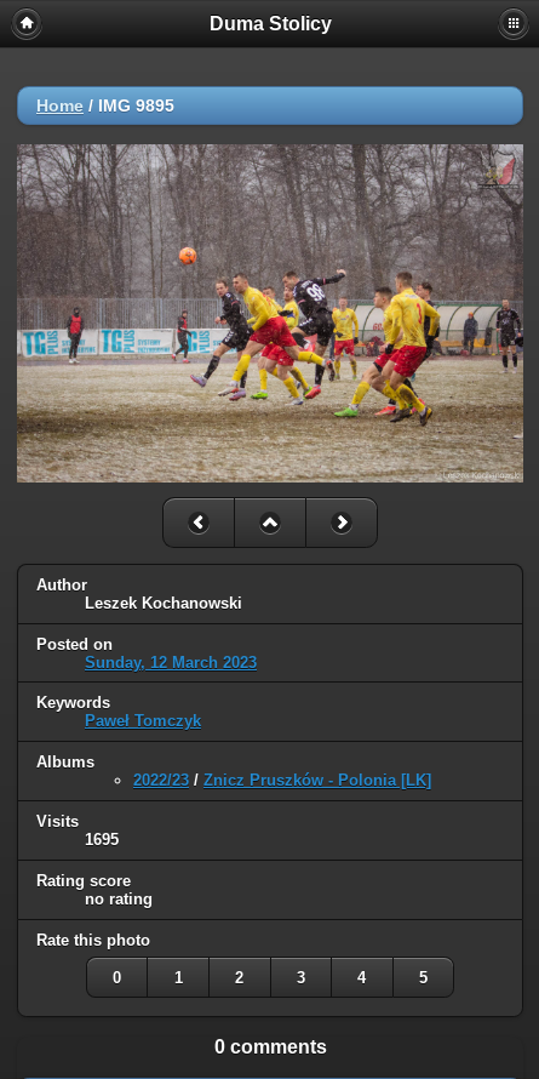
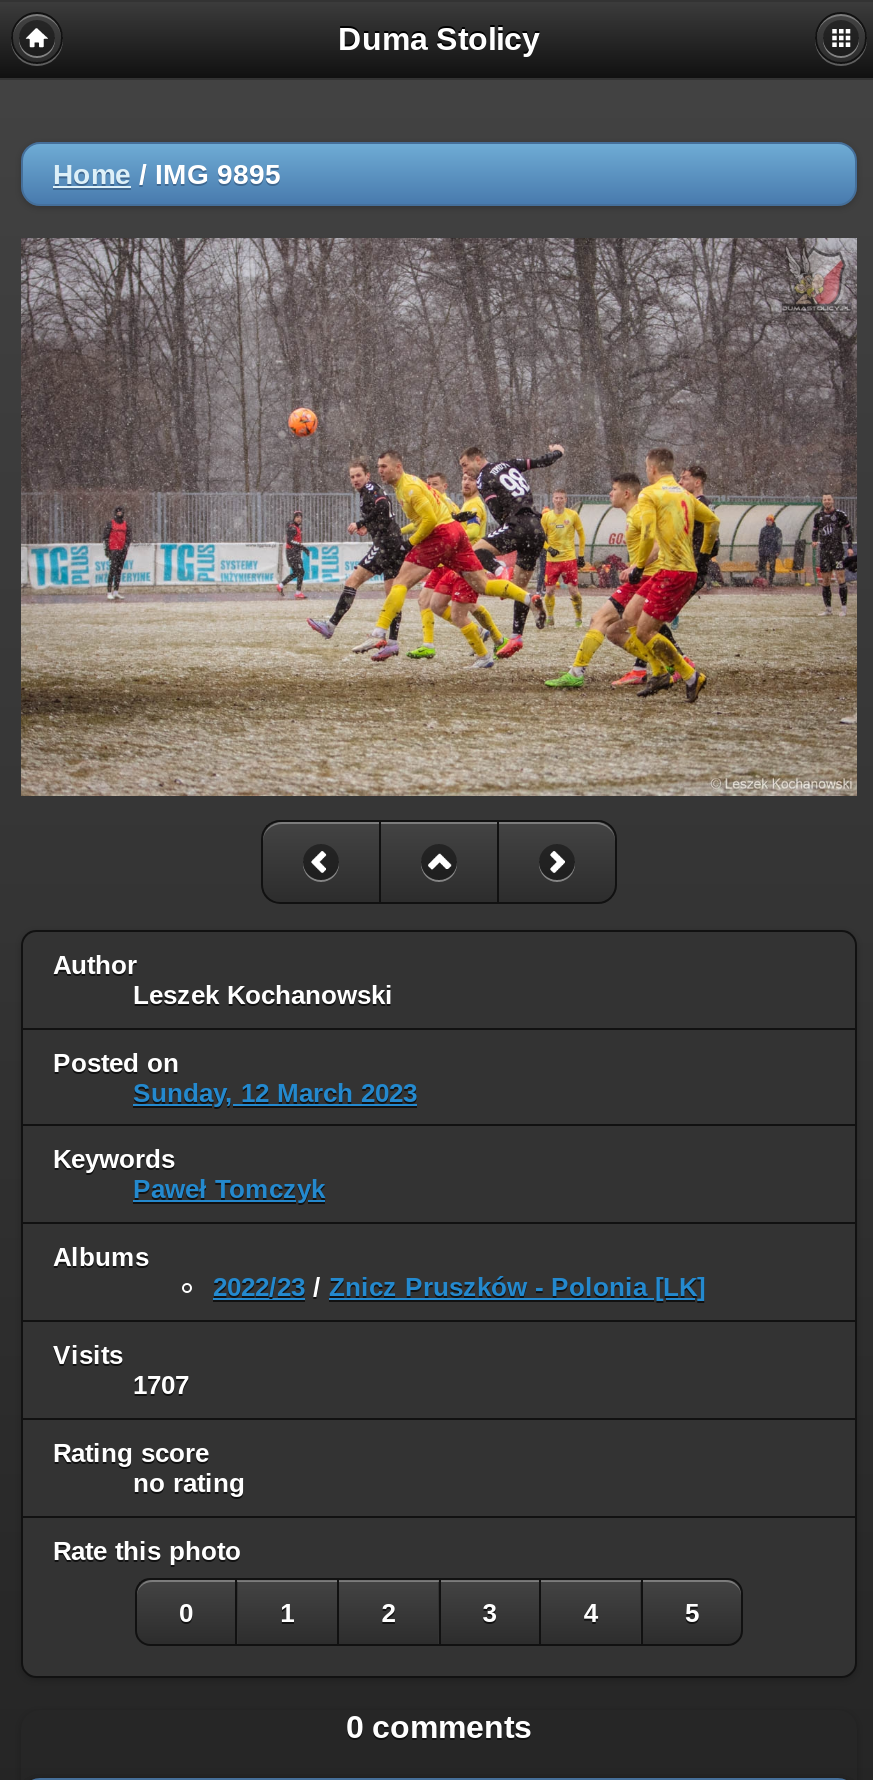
- 1695
+ 1707
